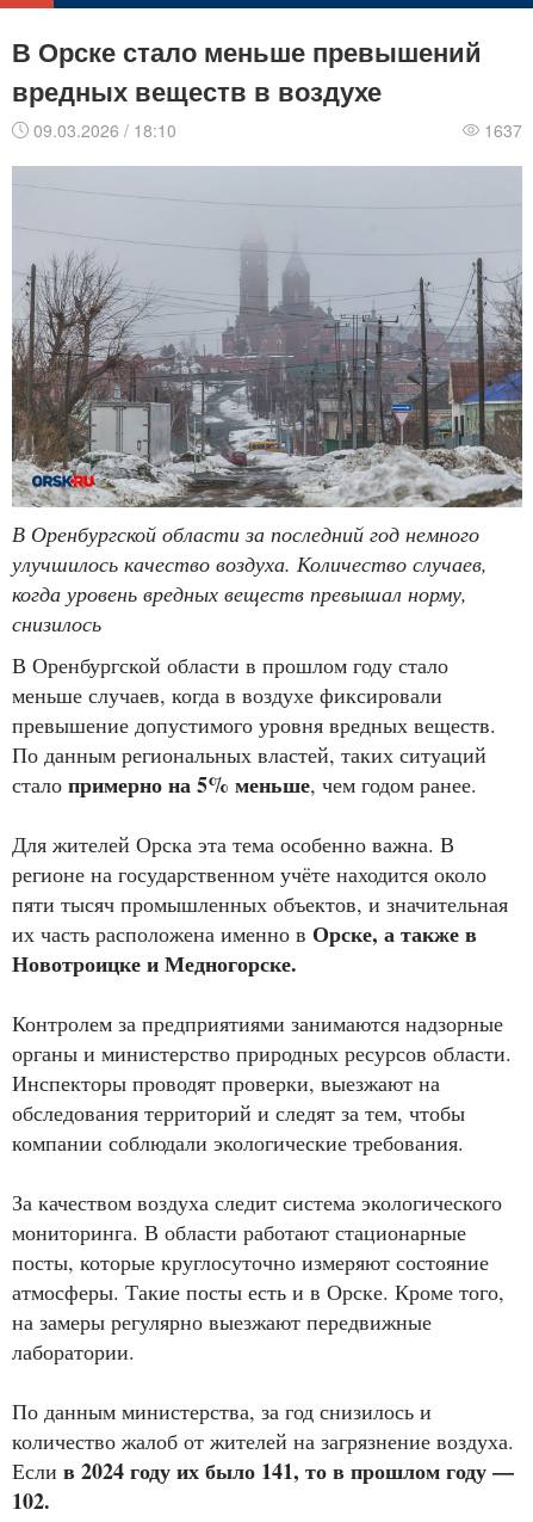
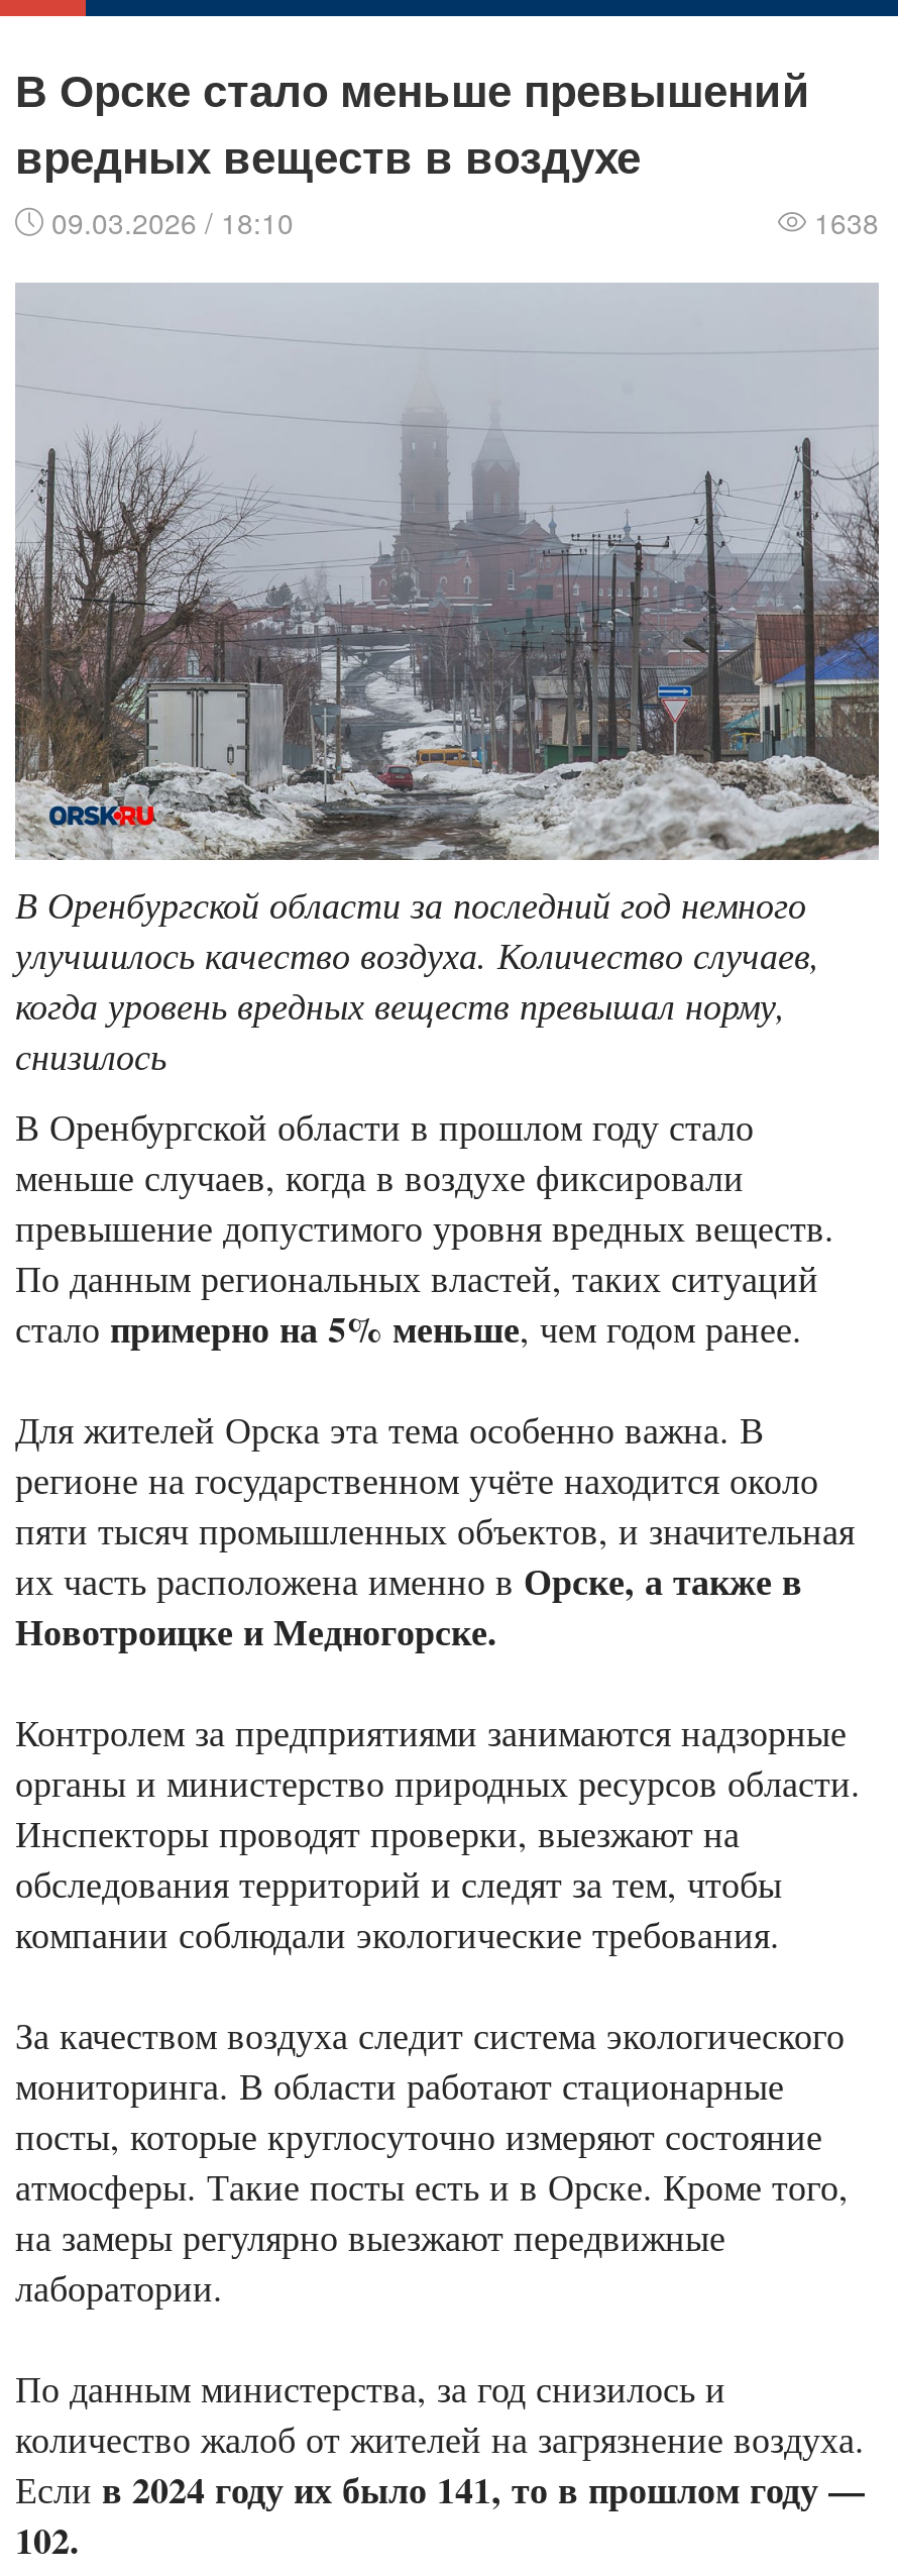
- 1637
+ 1638
